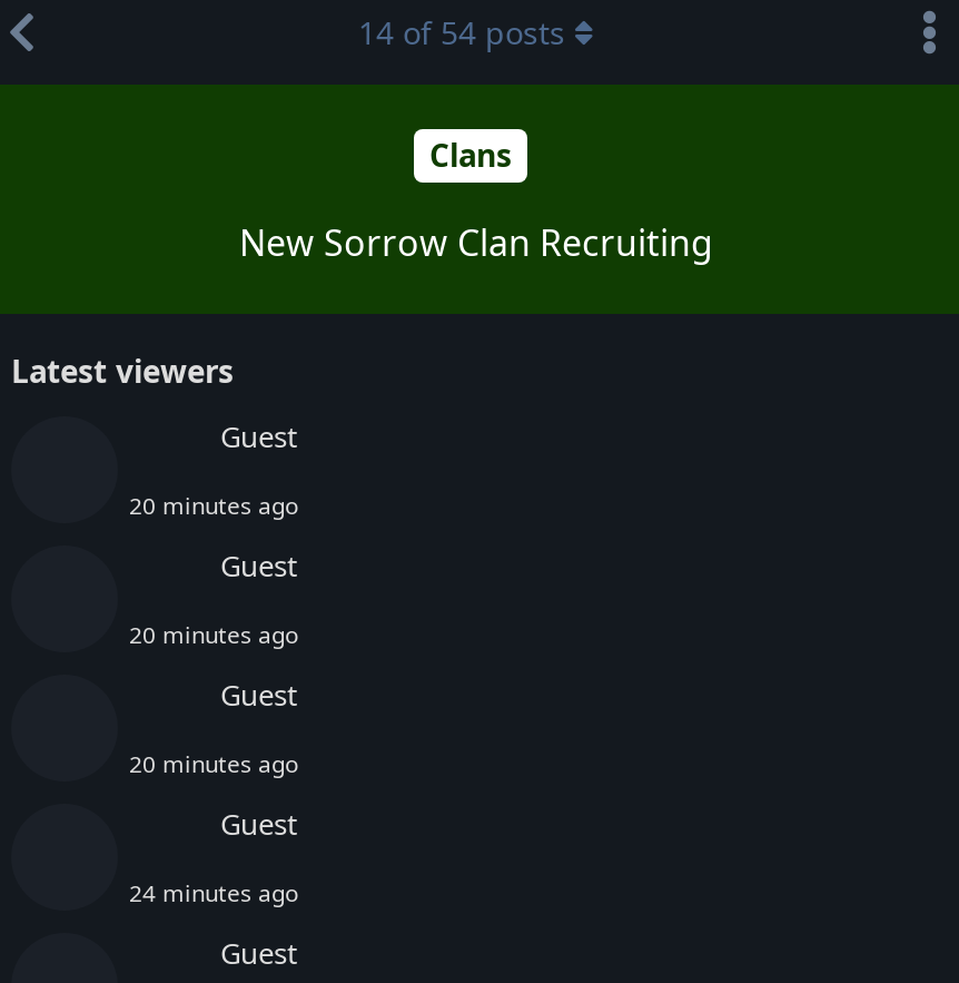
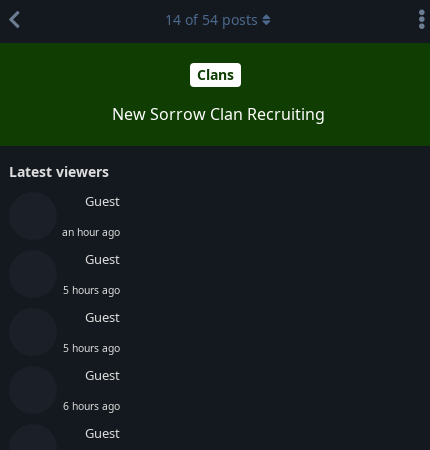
- 20 minutes ago
+ an hour ago

- 20 minutes ago
+ 5 hours ago

- 20 minutes ago
+ 5 hours ago

- 24 minutes ago
+ 6 hours ago
